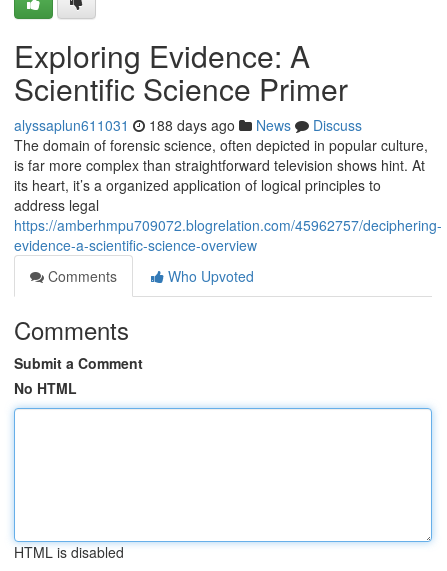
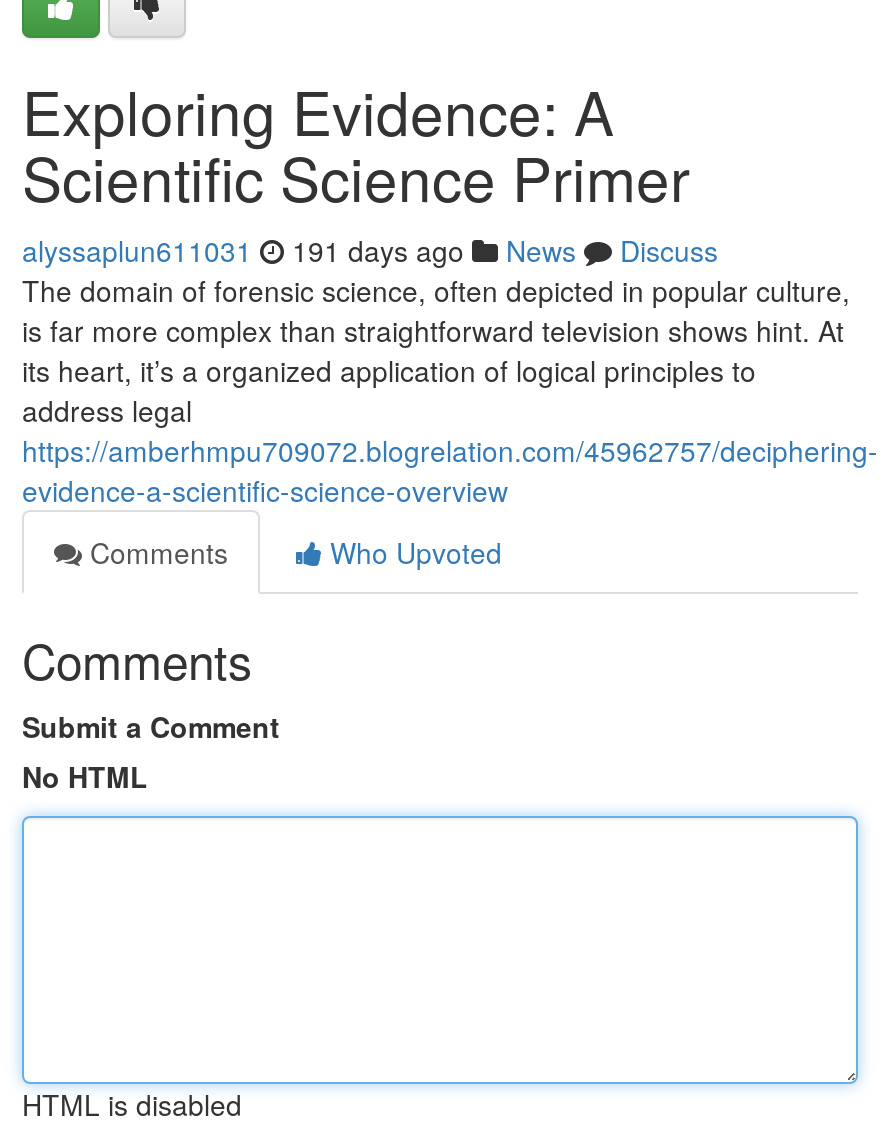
- alyssaplun611031 188 days ago News Discuss
+ alyssaplun611031 191 days ago News Discuss
